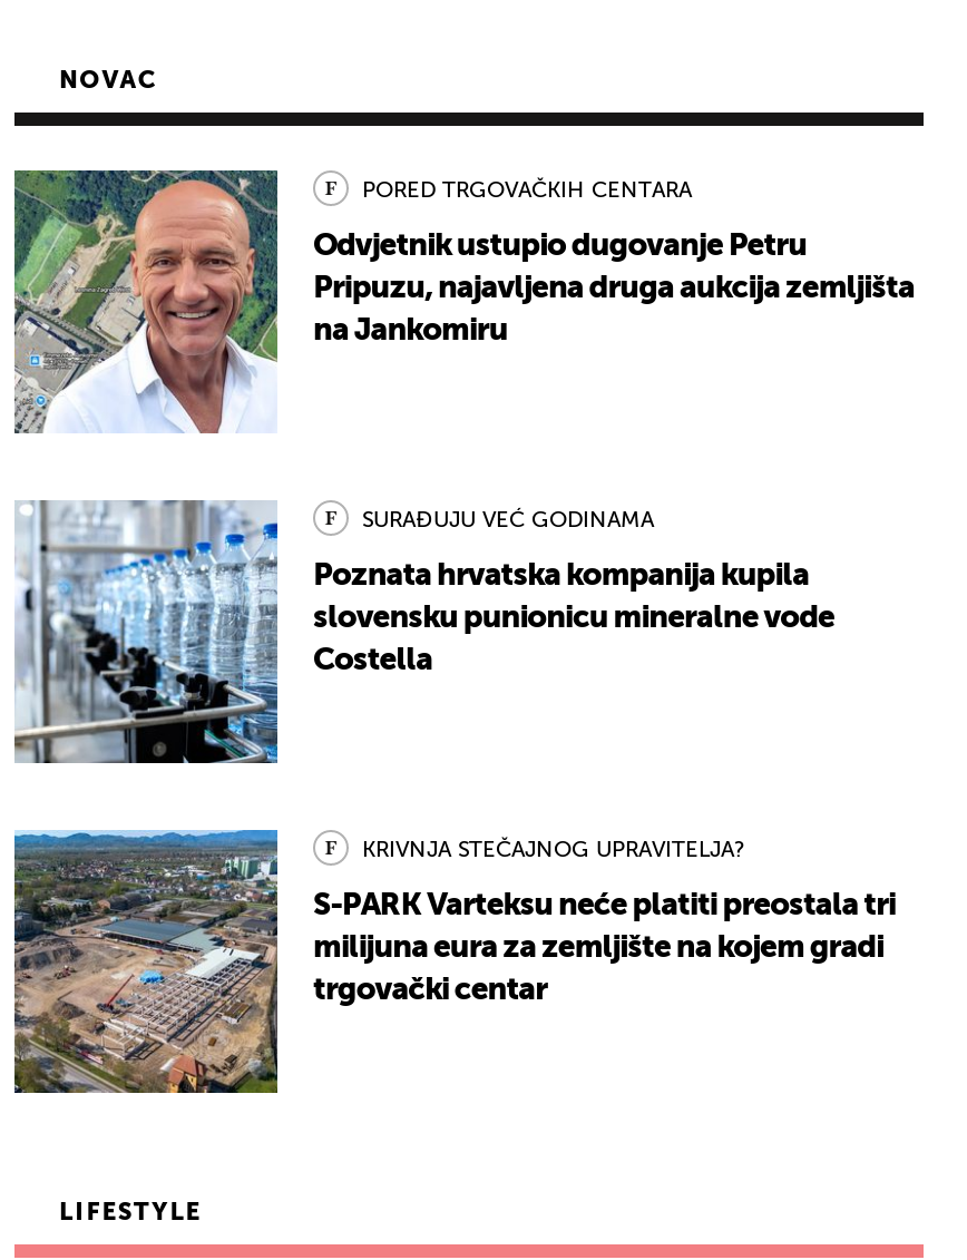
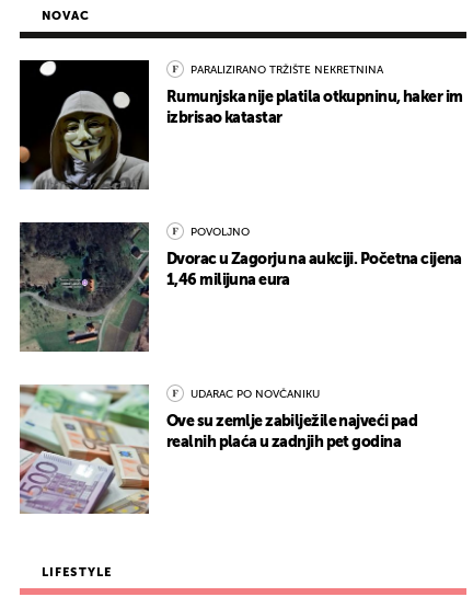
- [image]
- Odvjetnik ustupio dugovanje Petru
- Pripuzu, najavljena druga aukcija zemljišta
- na Jankomiru
+ [image]
+ Rumunjska nije platila otkupninu, haker im
+ izbrisao katastar

- PORED TRGOVAČKIH CENTARA
+ PARALIZIRANO TRŽIŠTE NEKRETNINA

- [image]
- Poznata hrvatska kompanija kupila
- slovensku punionicu mineralne vode
- Costella
+ [image]
+ Dvorac u Zagorju na aukciji. Početna cijena
+ 1,46 milijuna eura

- SURAĐUJU VEĆ GODINAMA
+ POVOLJNO

- [image]
- S-PARK Varteksu neće platiti preostala tri
- milijuna eura za zemljište na kojem gradi
- trgovački centar
+ [image]
+ Ove su zemlje zabilježile najveći pad
+ realnih plaća u zadnjih pet godina

- KRIVNJA STEČAJNOG UPRAVITELJA?
+ UDARAC PO NOVČANIKU
